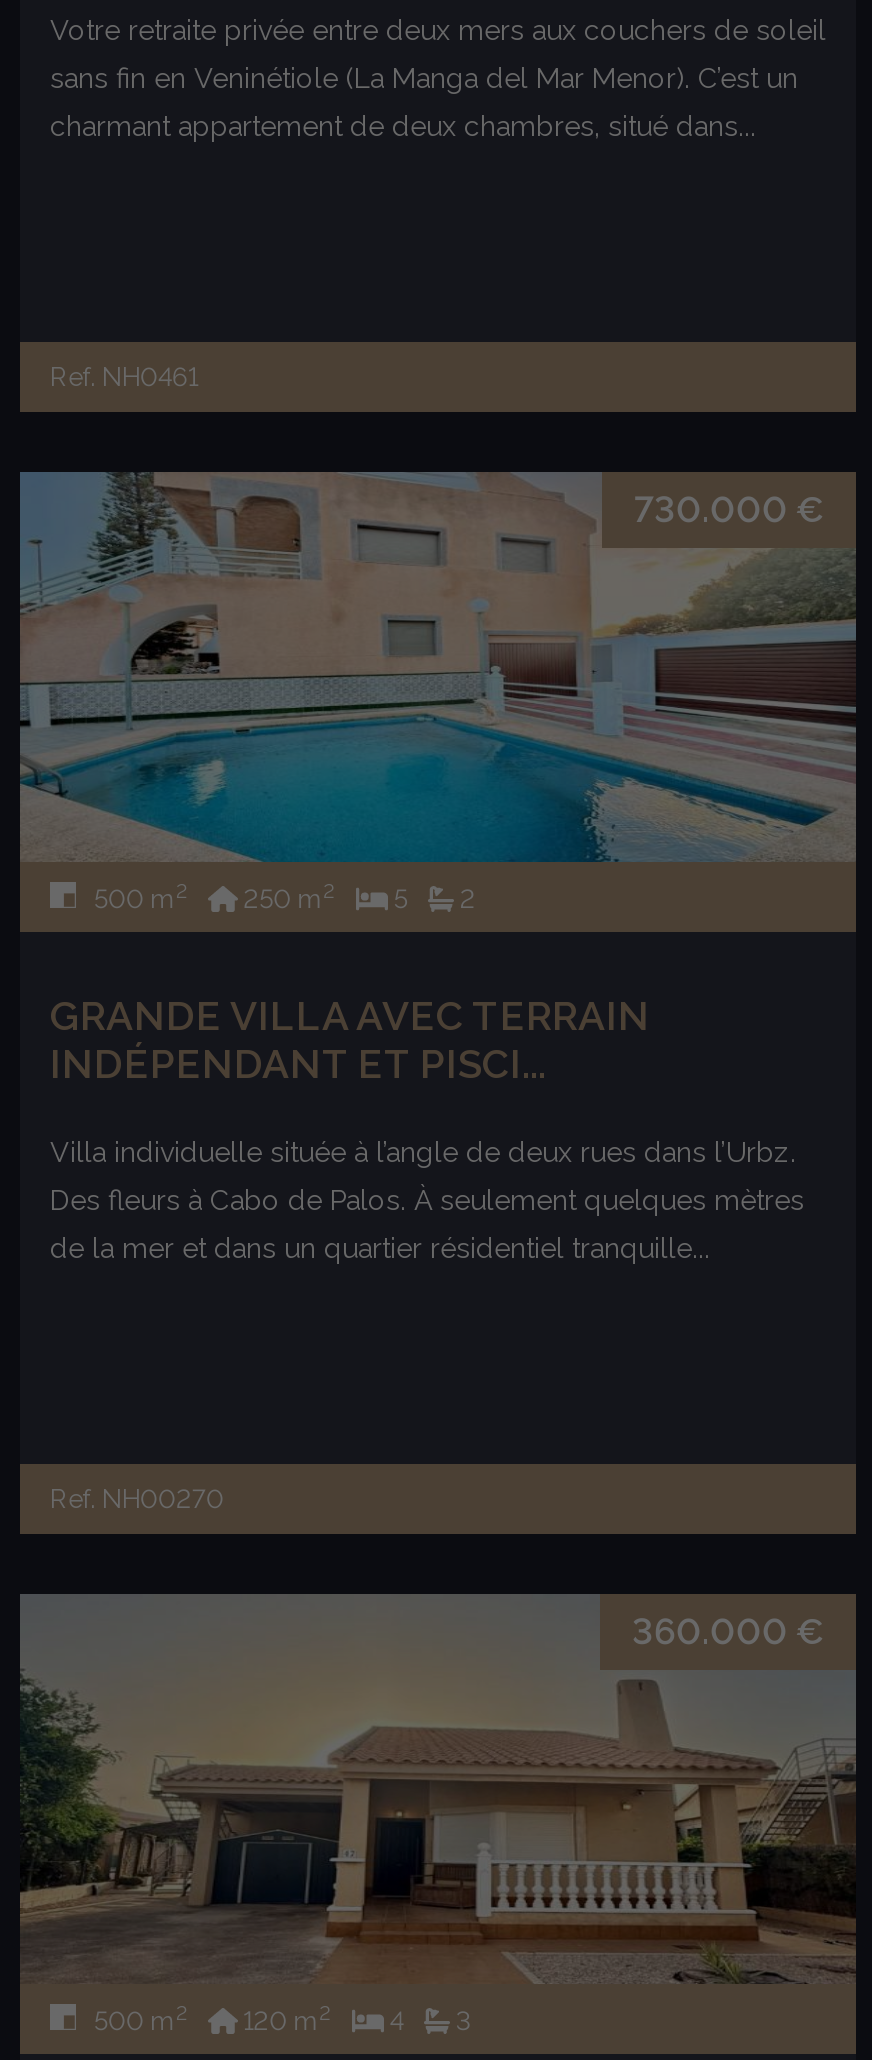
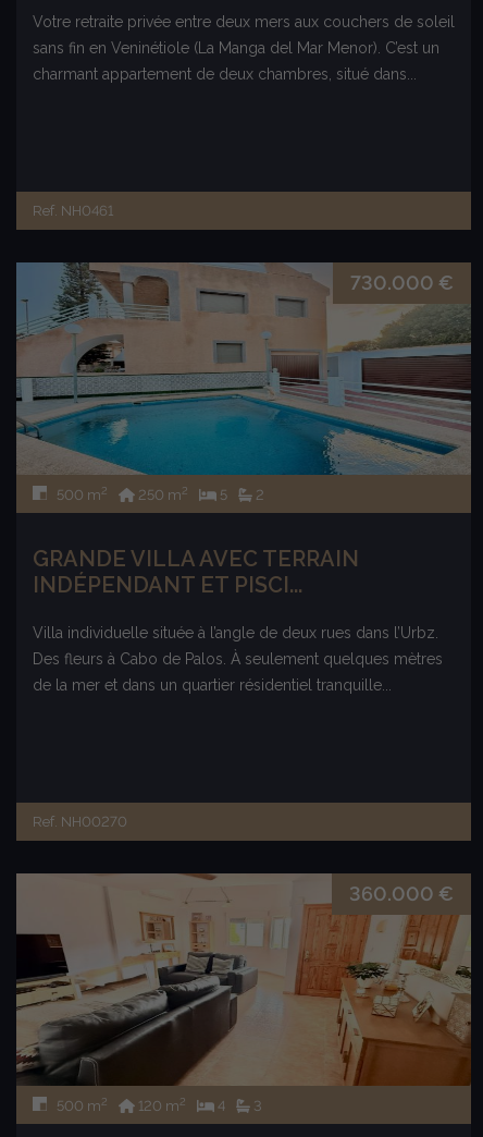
- [image]
+ [image]
